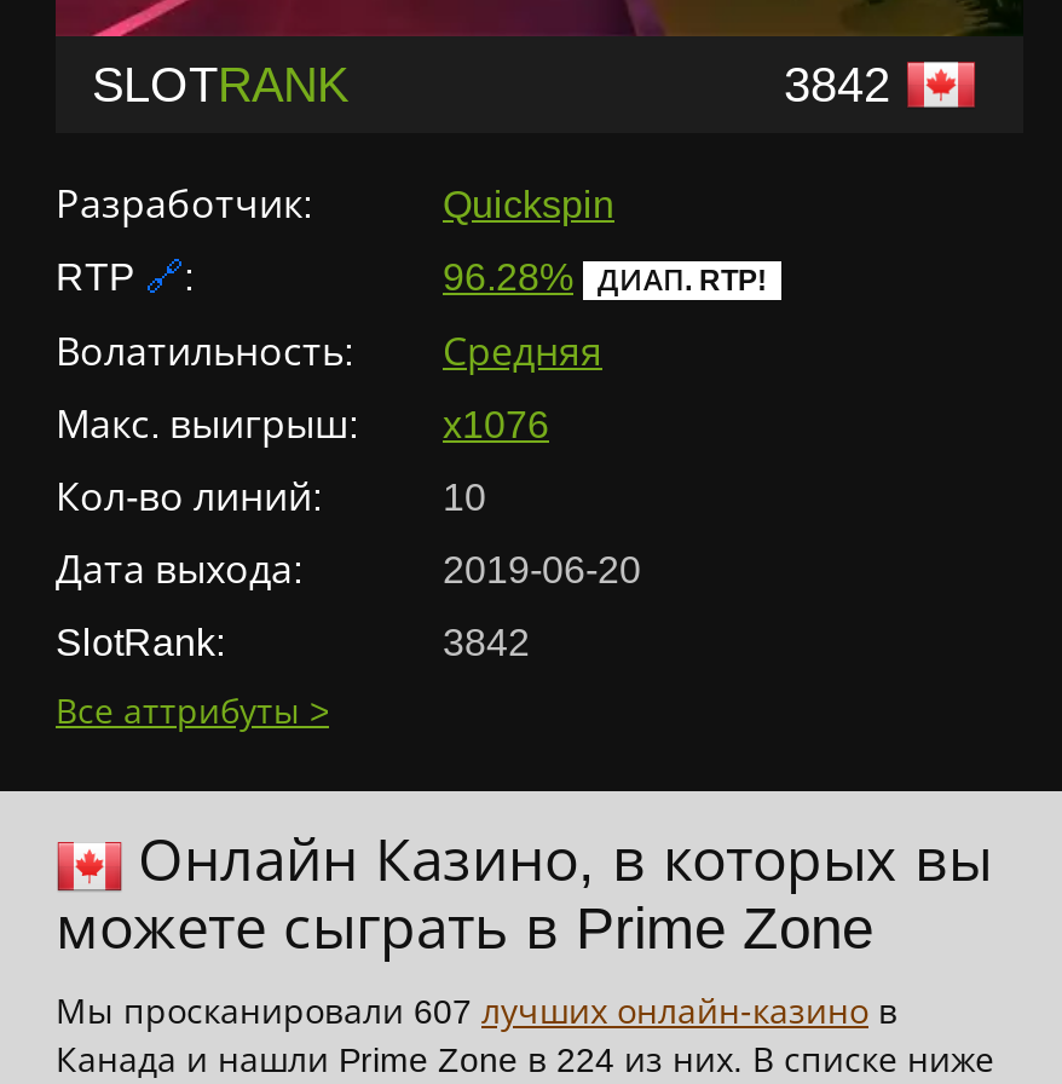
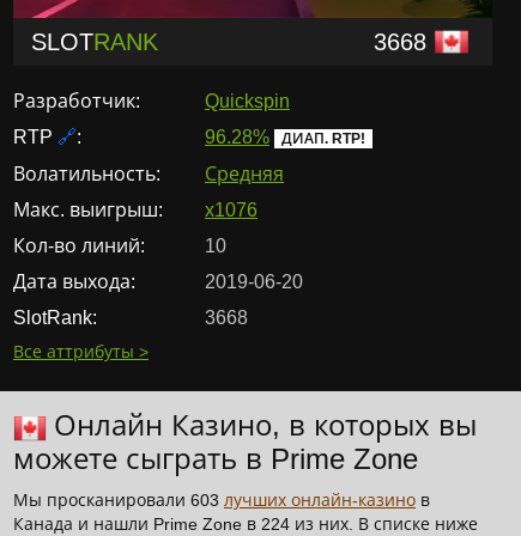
- 3842
+ 3668

- 3842
+ 3668

- Мы просканировали 607 лучших онлайн-казино в
+ Мы просканировали 603 лучших онлайн-казино в
